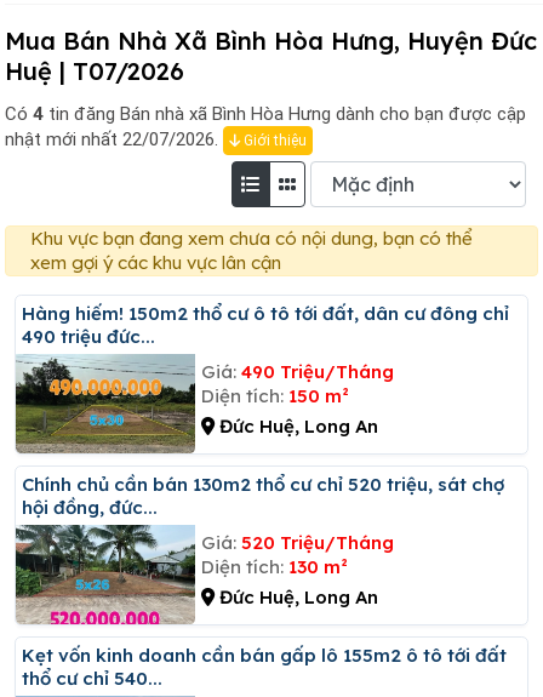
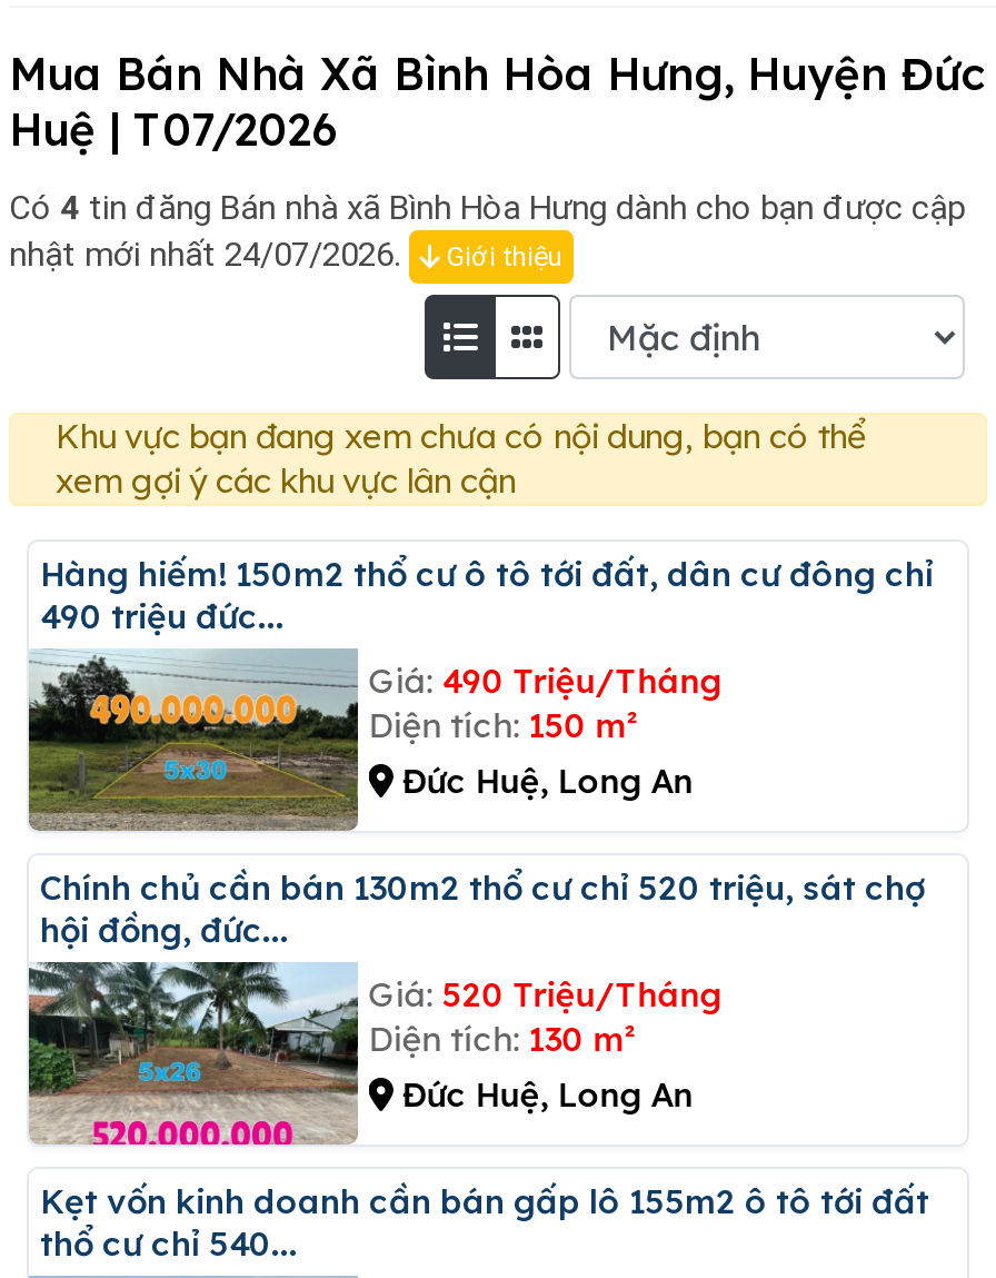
- nhật mới nhất 22/07/2026. Giới thiệu
+ nhật mới nhất 24/07/2026. Giới thiệu
